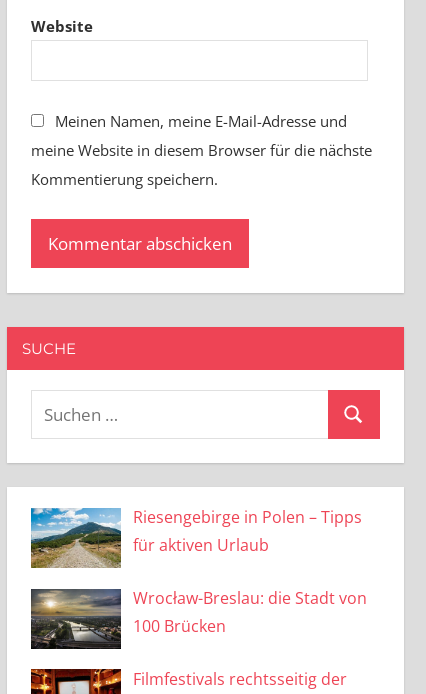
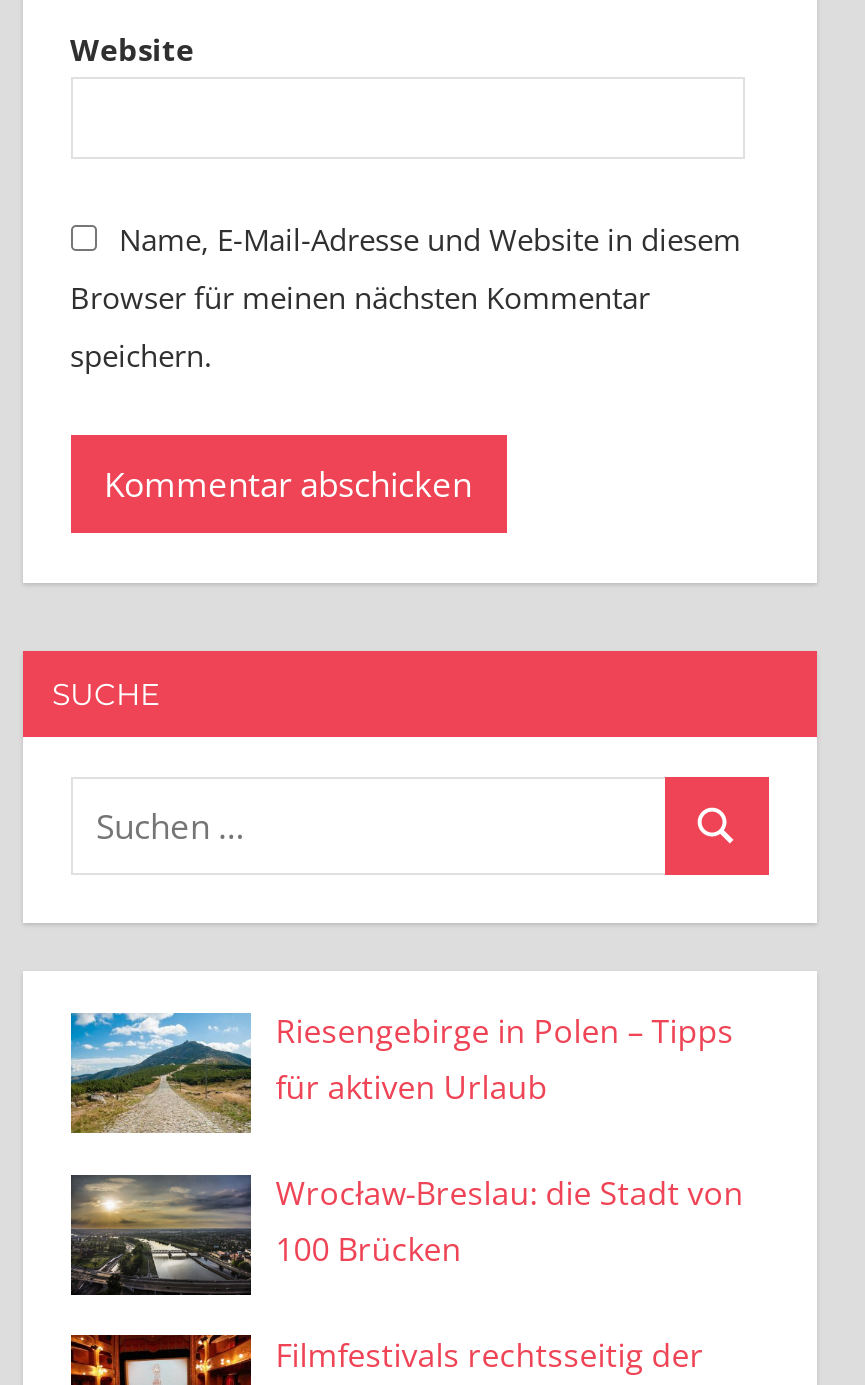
- Meinen Namen, meine E-Mail-Adresse und
- meine Website in diesem Browser für die nächste
- Kommentierung speichern.
+ Name, E-Mail-Adresse und Website in diesem
+ Browser für meinen nächsten Kommentar
+ speichern.
